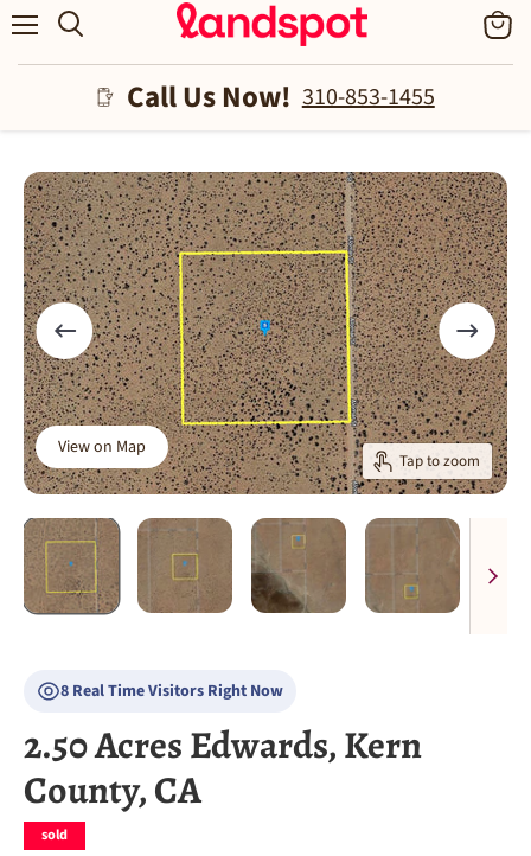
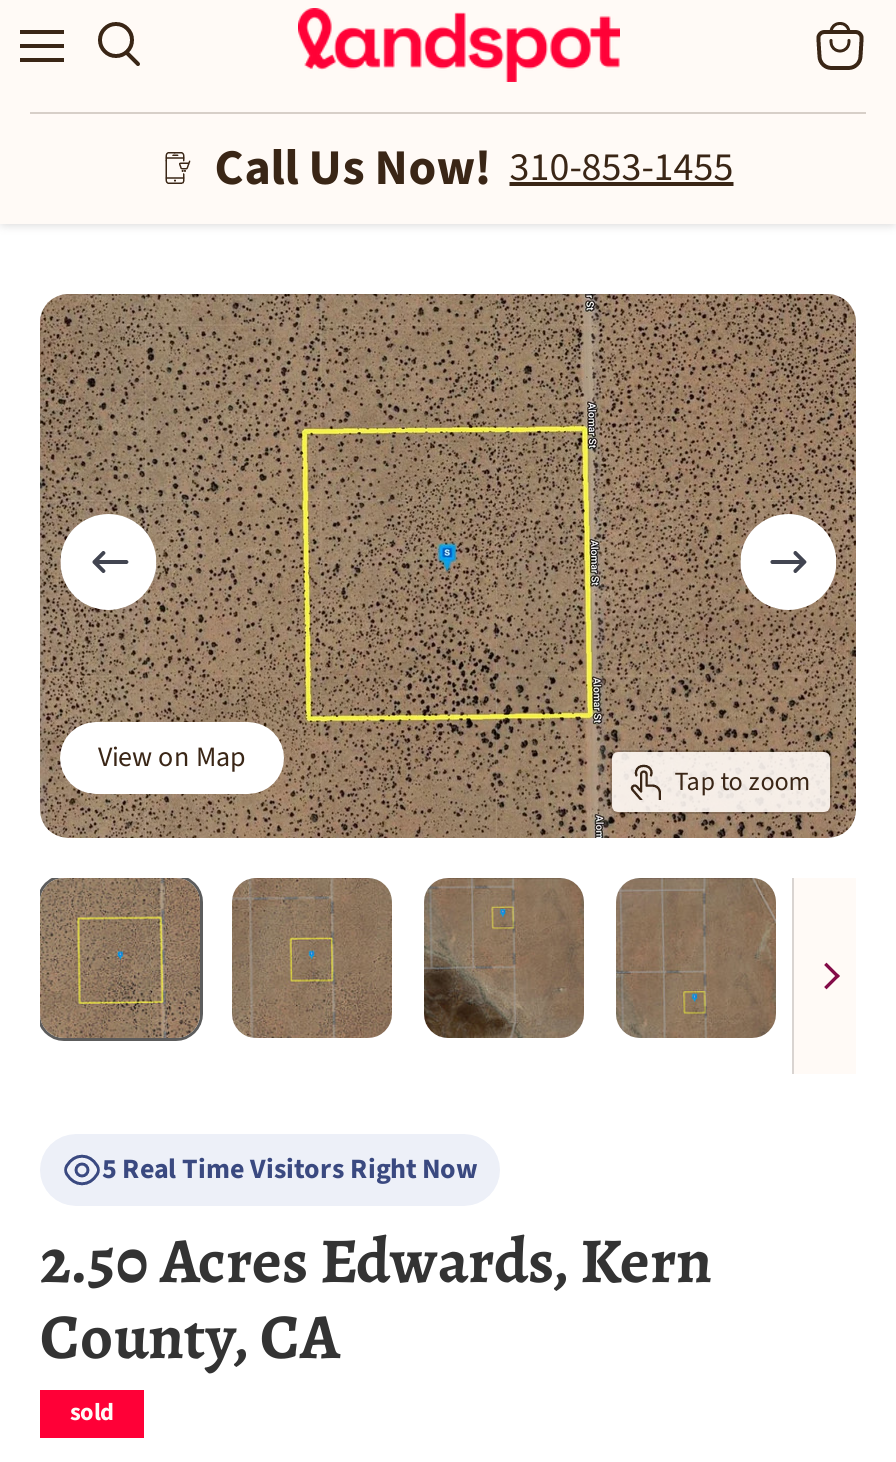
- 8 Real Time Visitors Right Now
+ 5 Real Time Visitors Right Now
